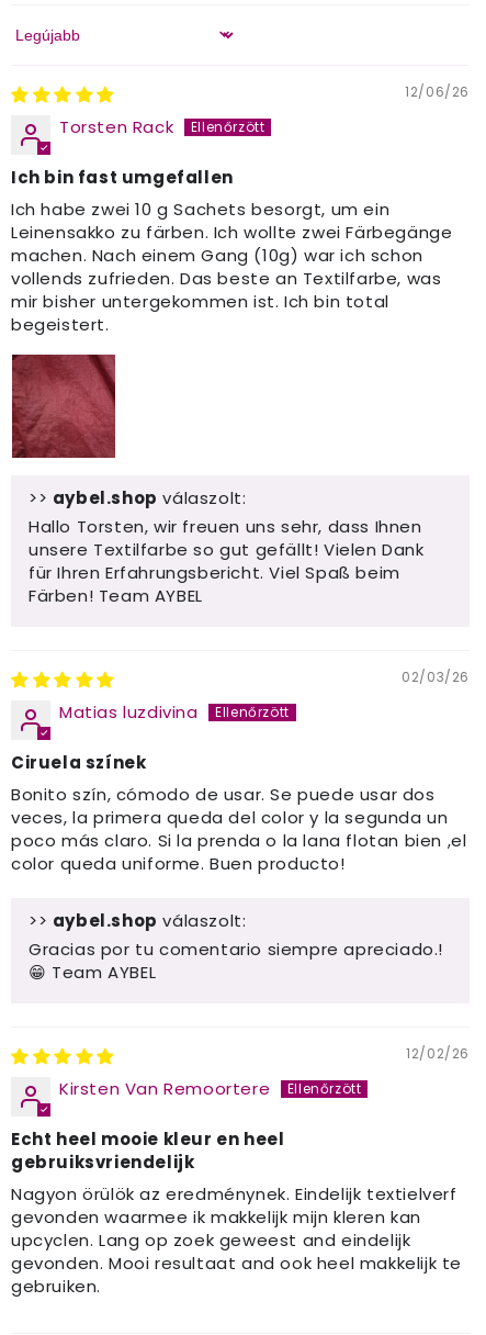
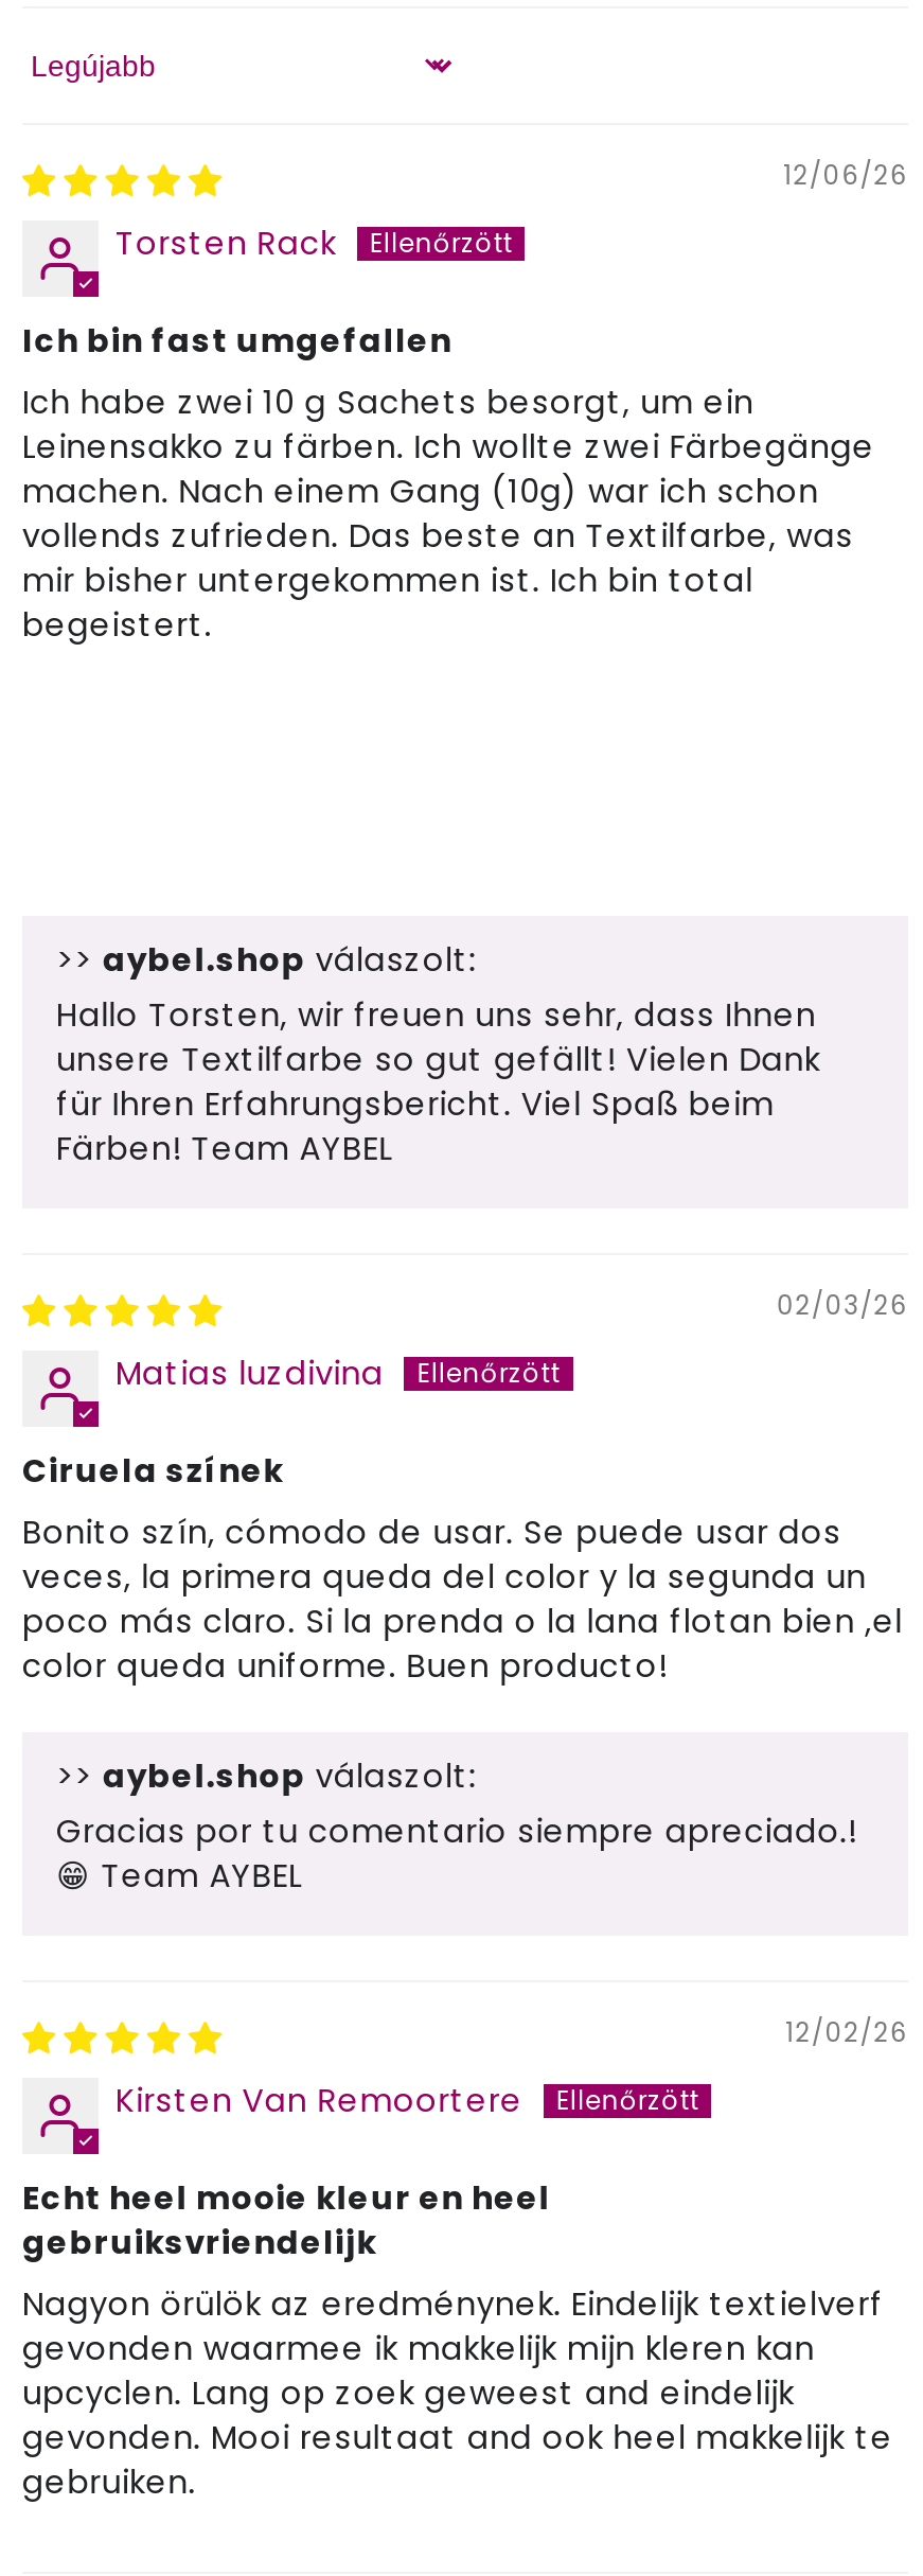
- [image]
